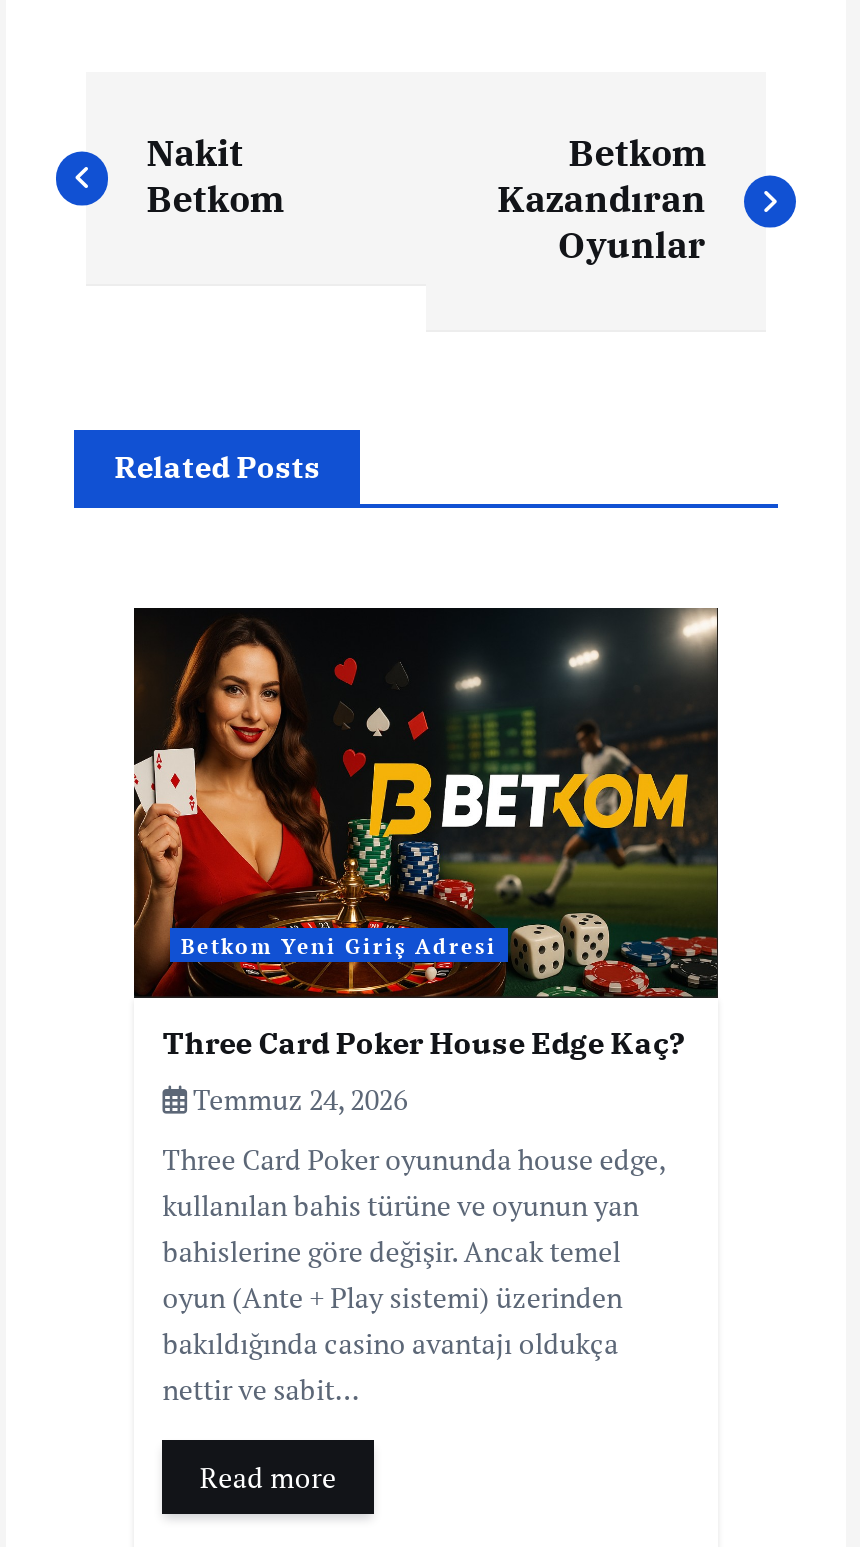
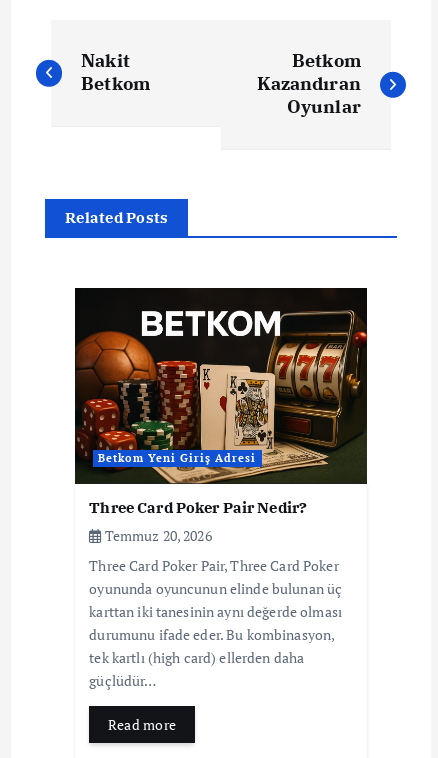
- [image]
- Three Card Poker House Edge Kaç?
+ [image]
+ Three Card Poker Pair Nedir?

- Temmuz 24, 2026
+ Temmuz 20, 2026

- Three Card Poker oyununda house edge,
- kullanılan bahis türüne ve oyunun yan
- bahislerine göre değişir. Ancak temel
- oyun (Ante + Play sistemi) üzerinden
- bakıldığında casino avantajı oldukça
- nettir ve sabit…
+ Three Card Poker Pair, Three Card Poker
+ oyununda oyuncunun elinde bulunan üç
+ karttan iki tanesinin aynı değerde olması
+ durumunu ifade eder. Bu kombinasyon,
+ tek kartlı (high card) ellerden daha
+ güçlüdür…
